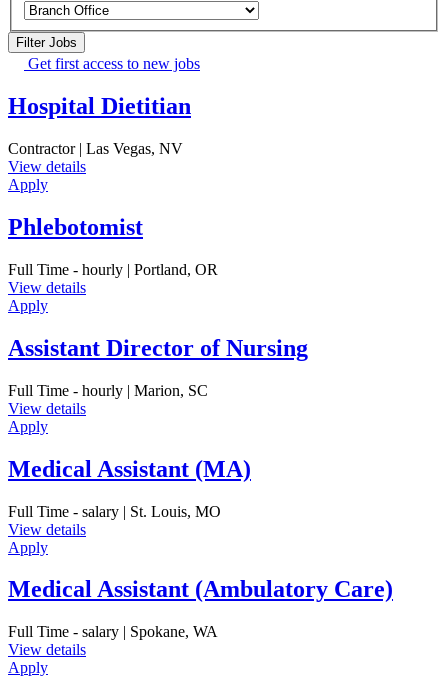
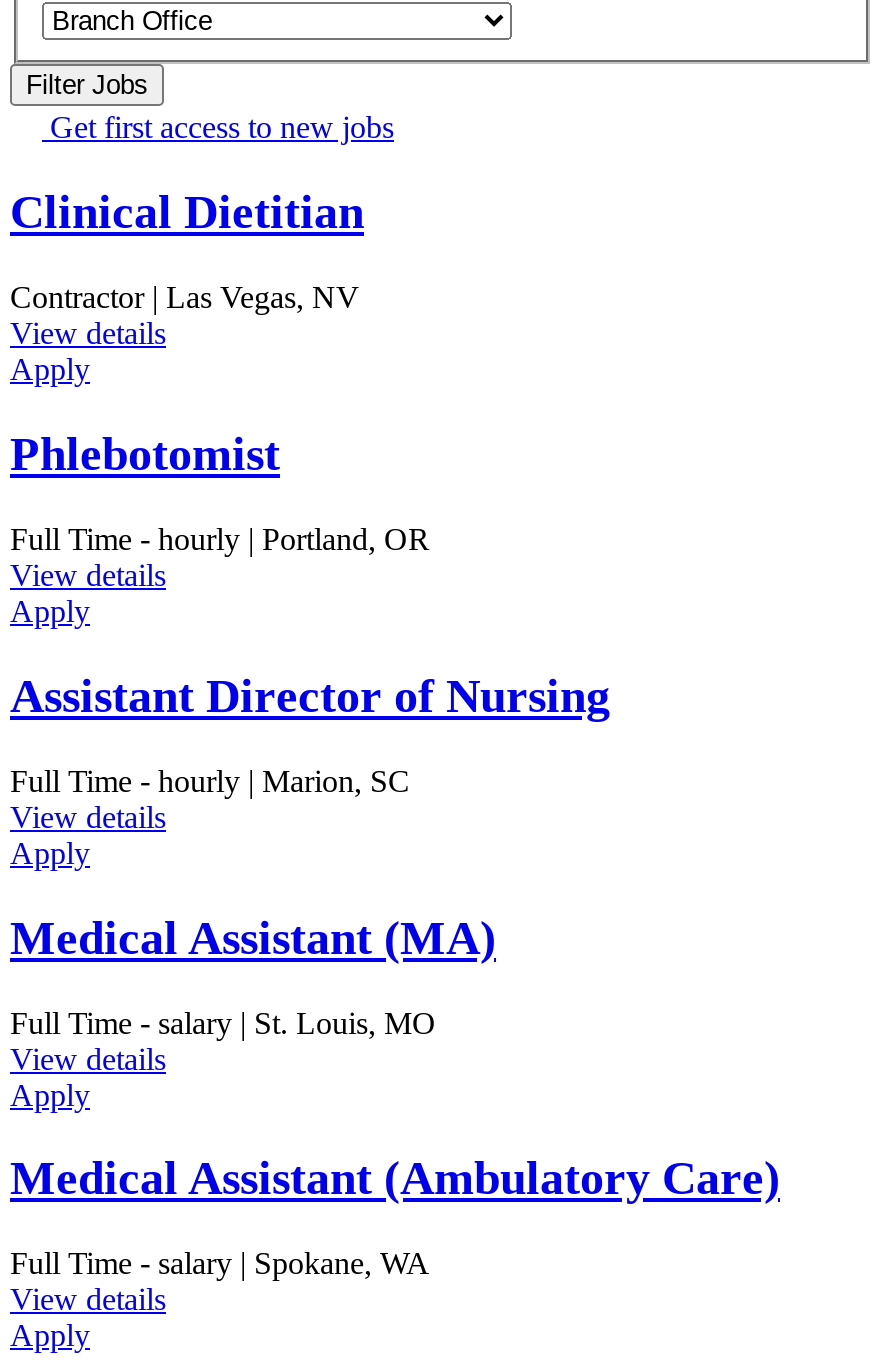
- Hospital Dietitian
+ Clinical Dietitian
